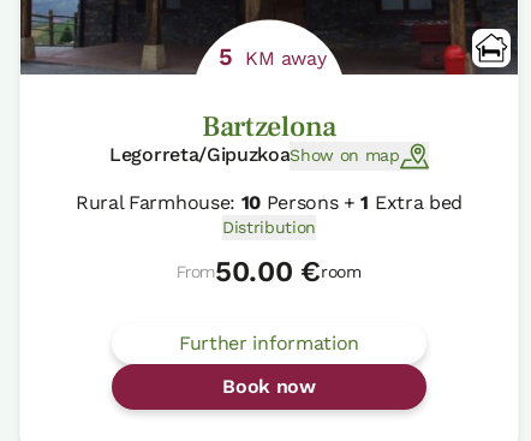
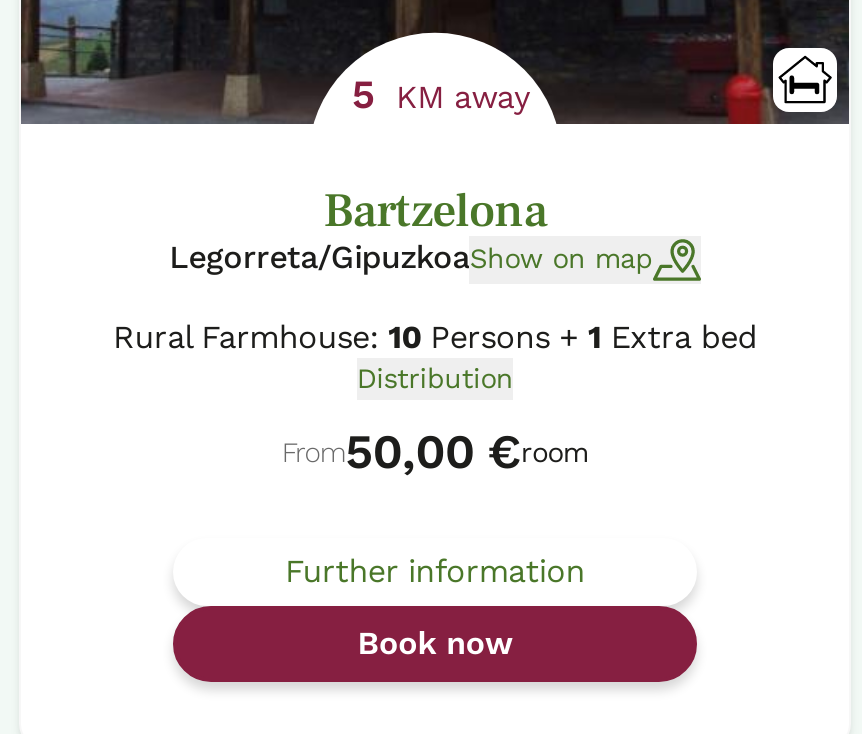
- From50.00 €room
+ From50,00 €room
